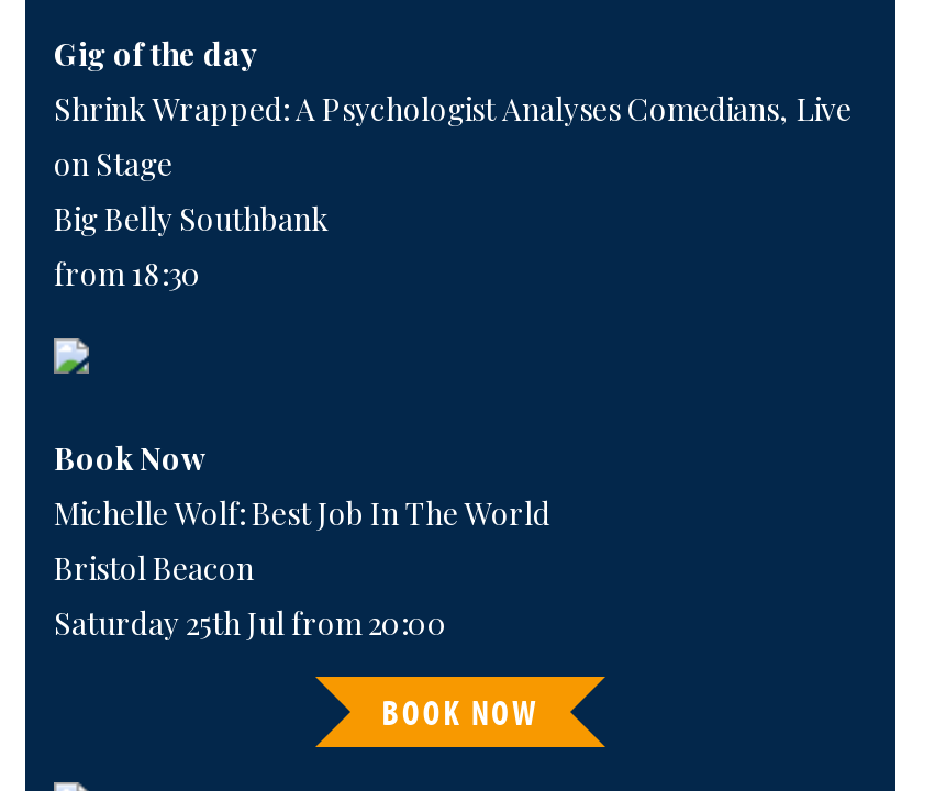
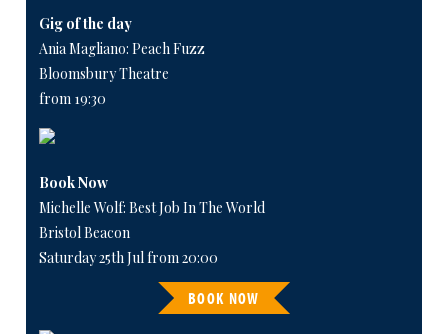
- Shrink Wrapped: A Psychologist Analyses Comedians, Live
- on Stage
- Big Belly Southbank
- from 18:30
+ Ania Magliano: Peach Fuzz
+ Bloomsbury Theatre
+ from 19:30
